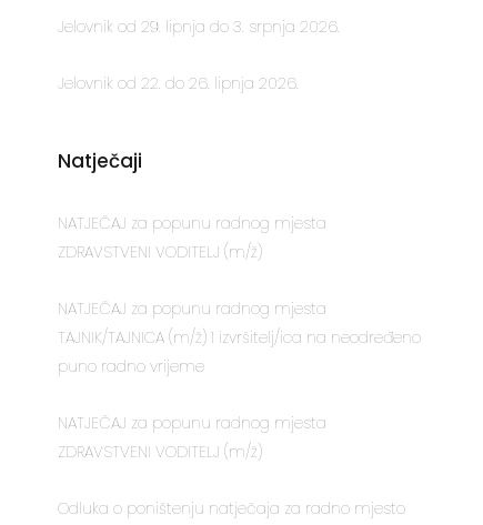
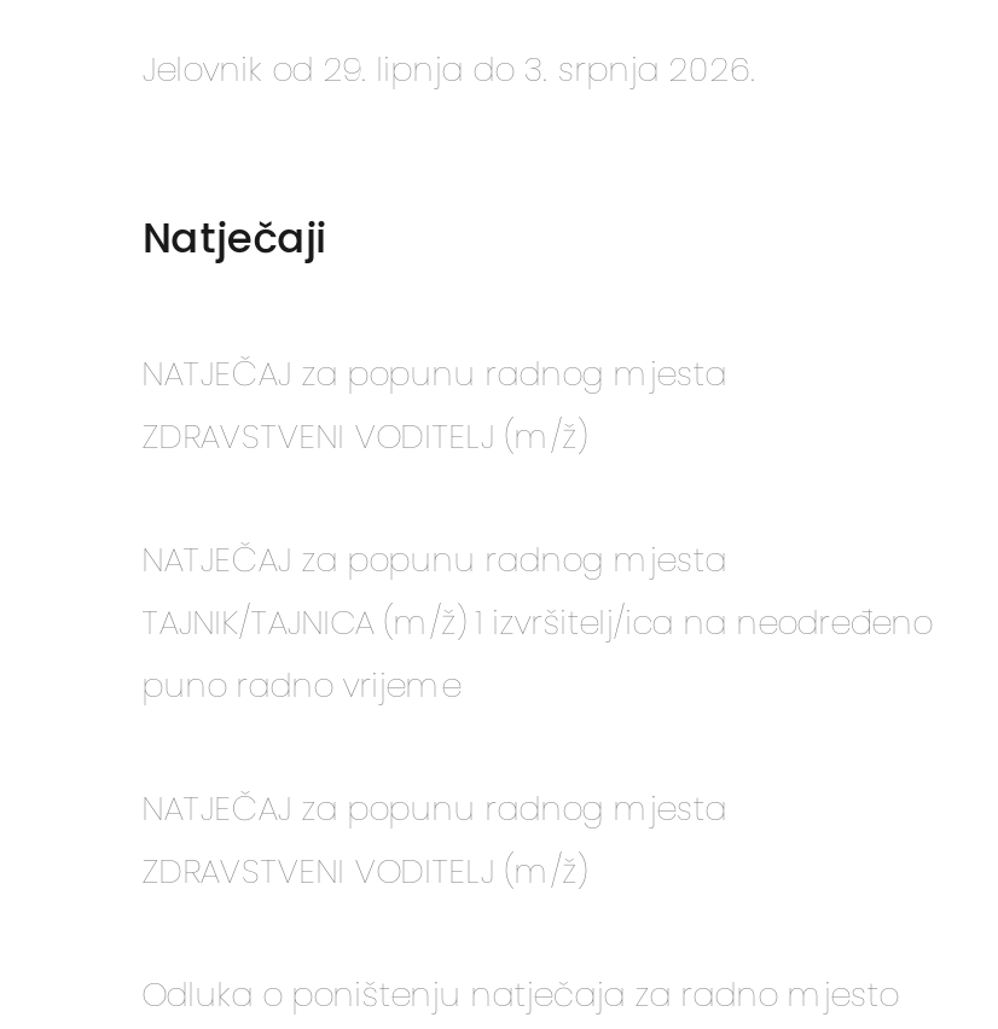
- Jelovnik od 22. do 26. lipnja 2026.
